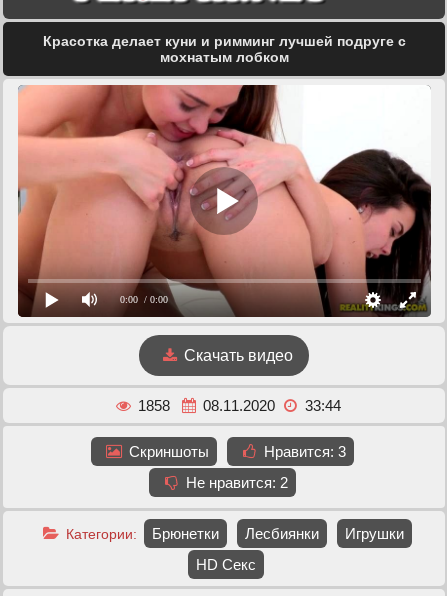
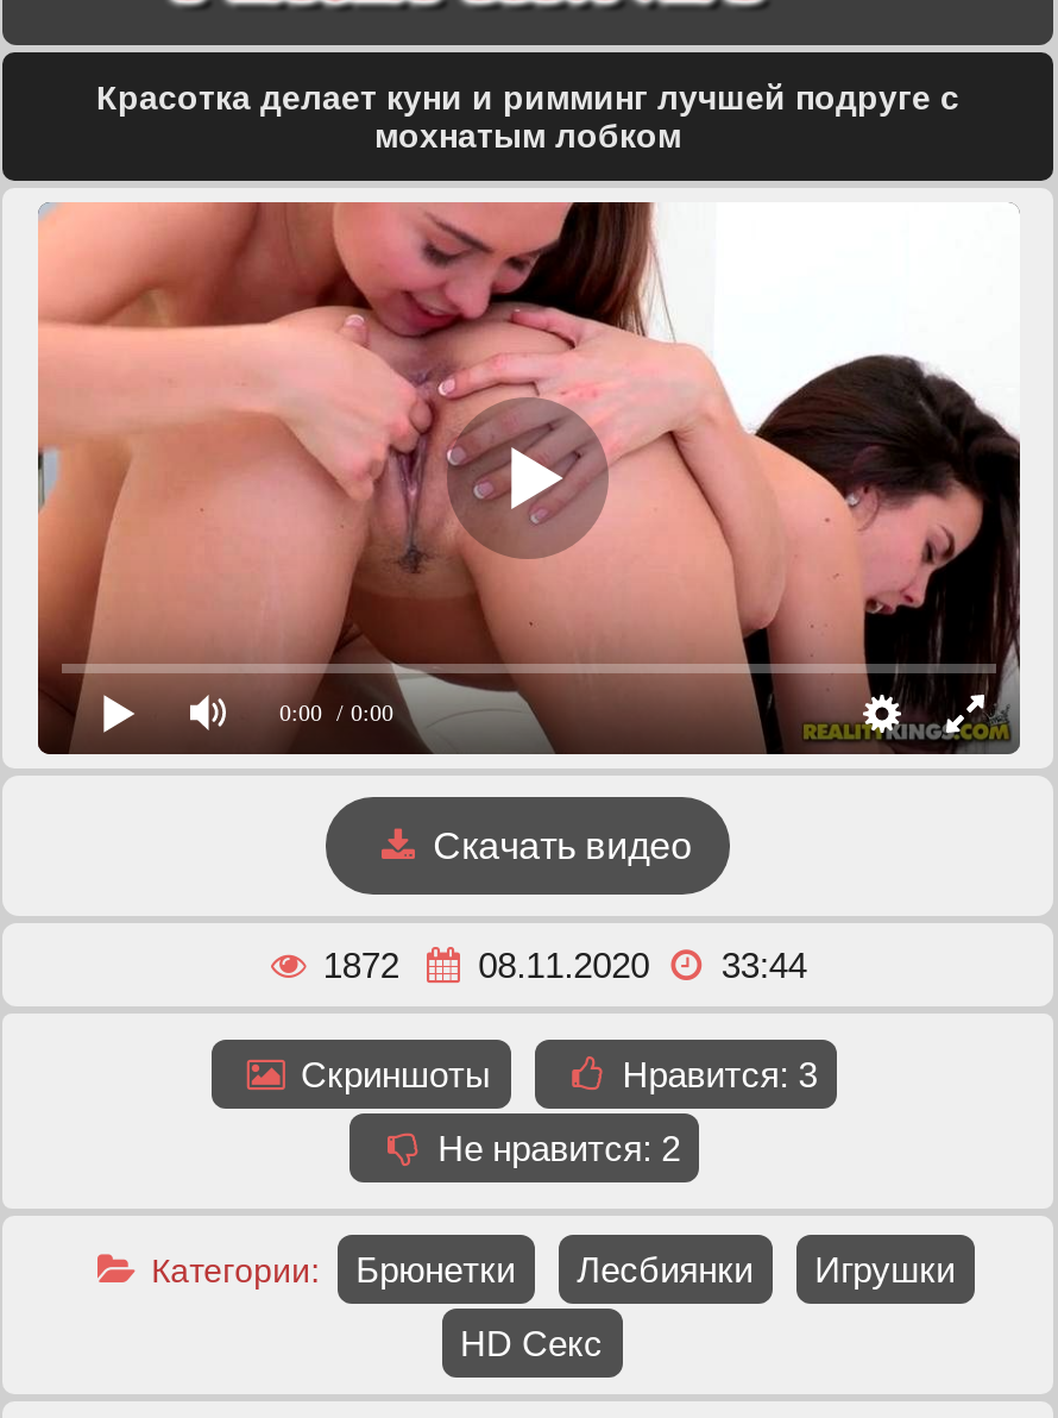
- 1858 08.11.2020 33:44
+ 1872 08.11.2020 33:44
